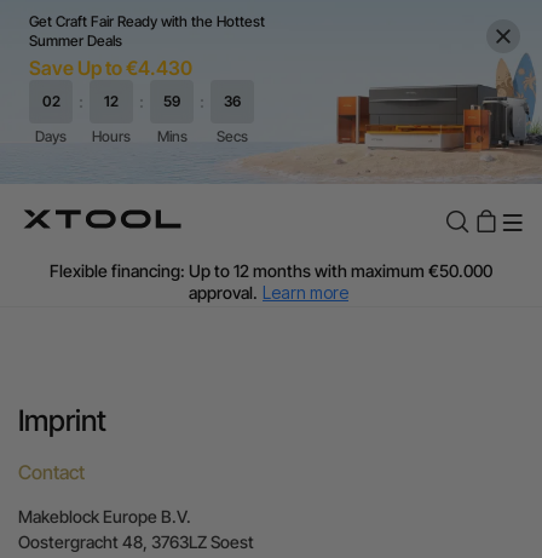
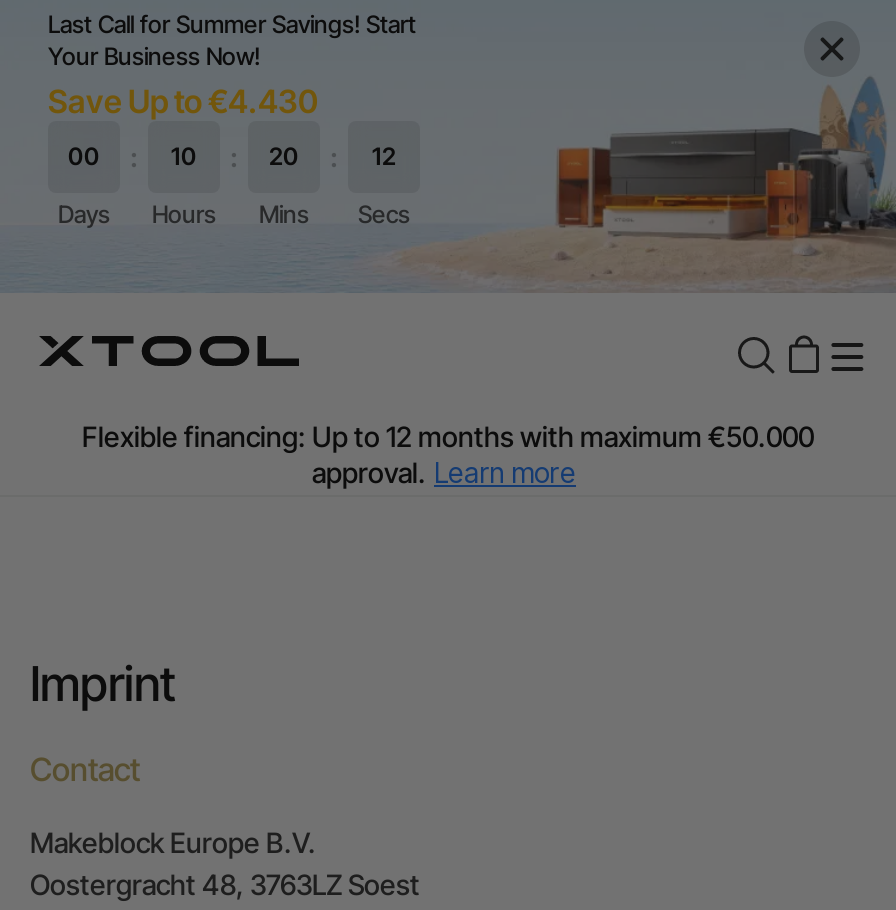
- Get Craft Fair Ready with the Hottest
- Summer Deals
+ Last Call for Summer Savings! Start
+ Your Business Now!
